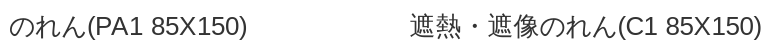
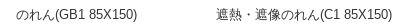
- のれん(PA1 85X150)
+ のれん(GB1 85X150)
